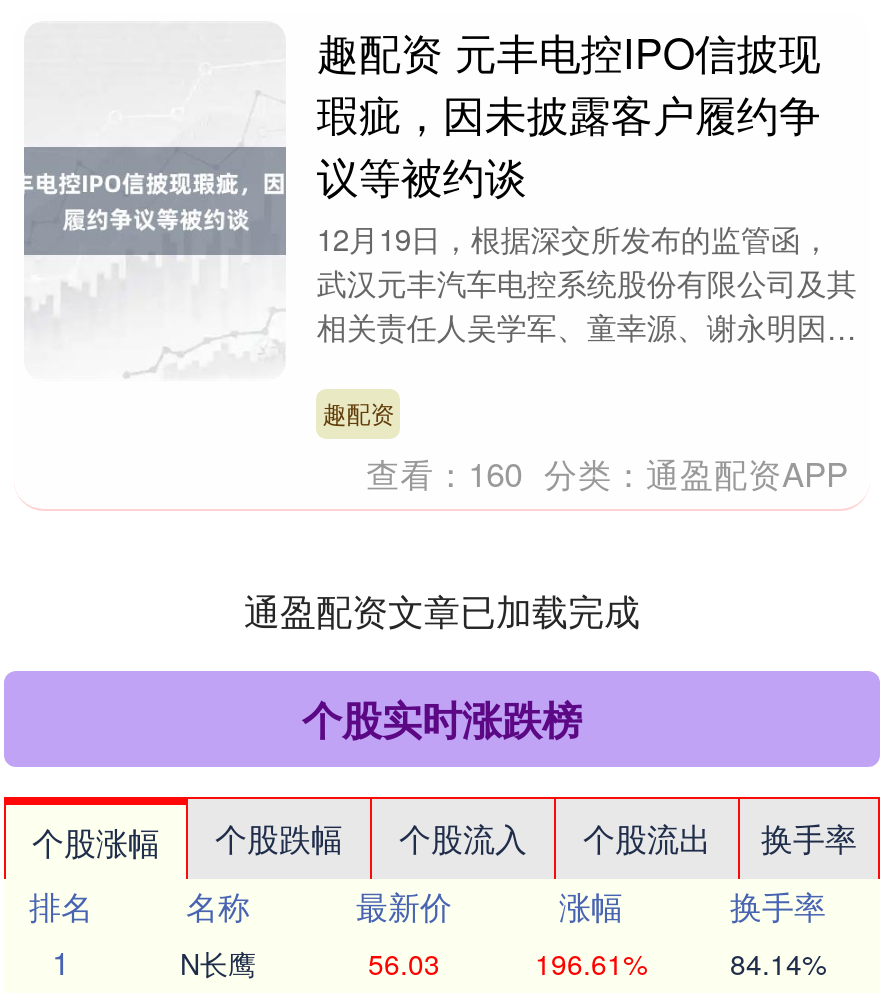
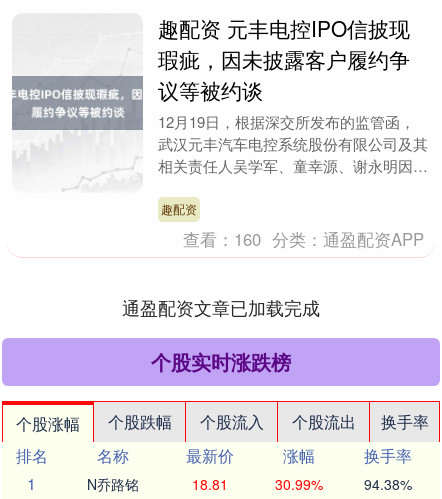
- N长鹰
- 56.03
- 196.61%
- 84.14%
+ N乔路铭
+ 18.81
+ 30.99%
+ 94.38%
